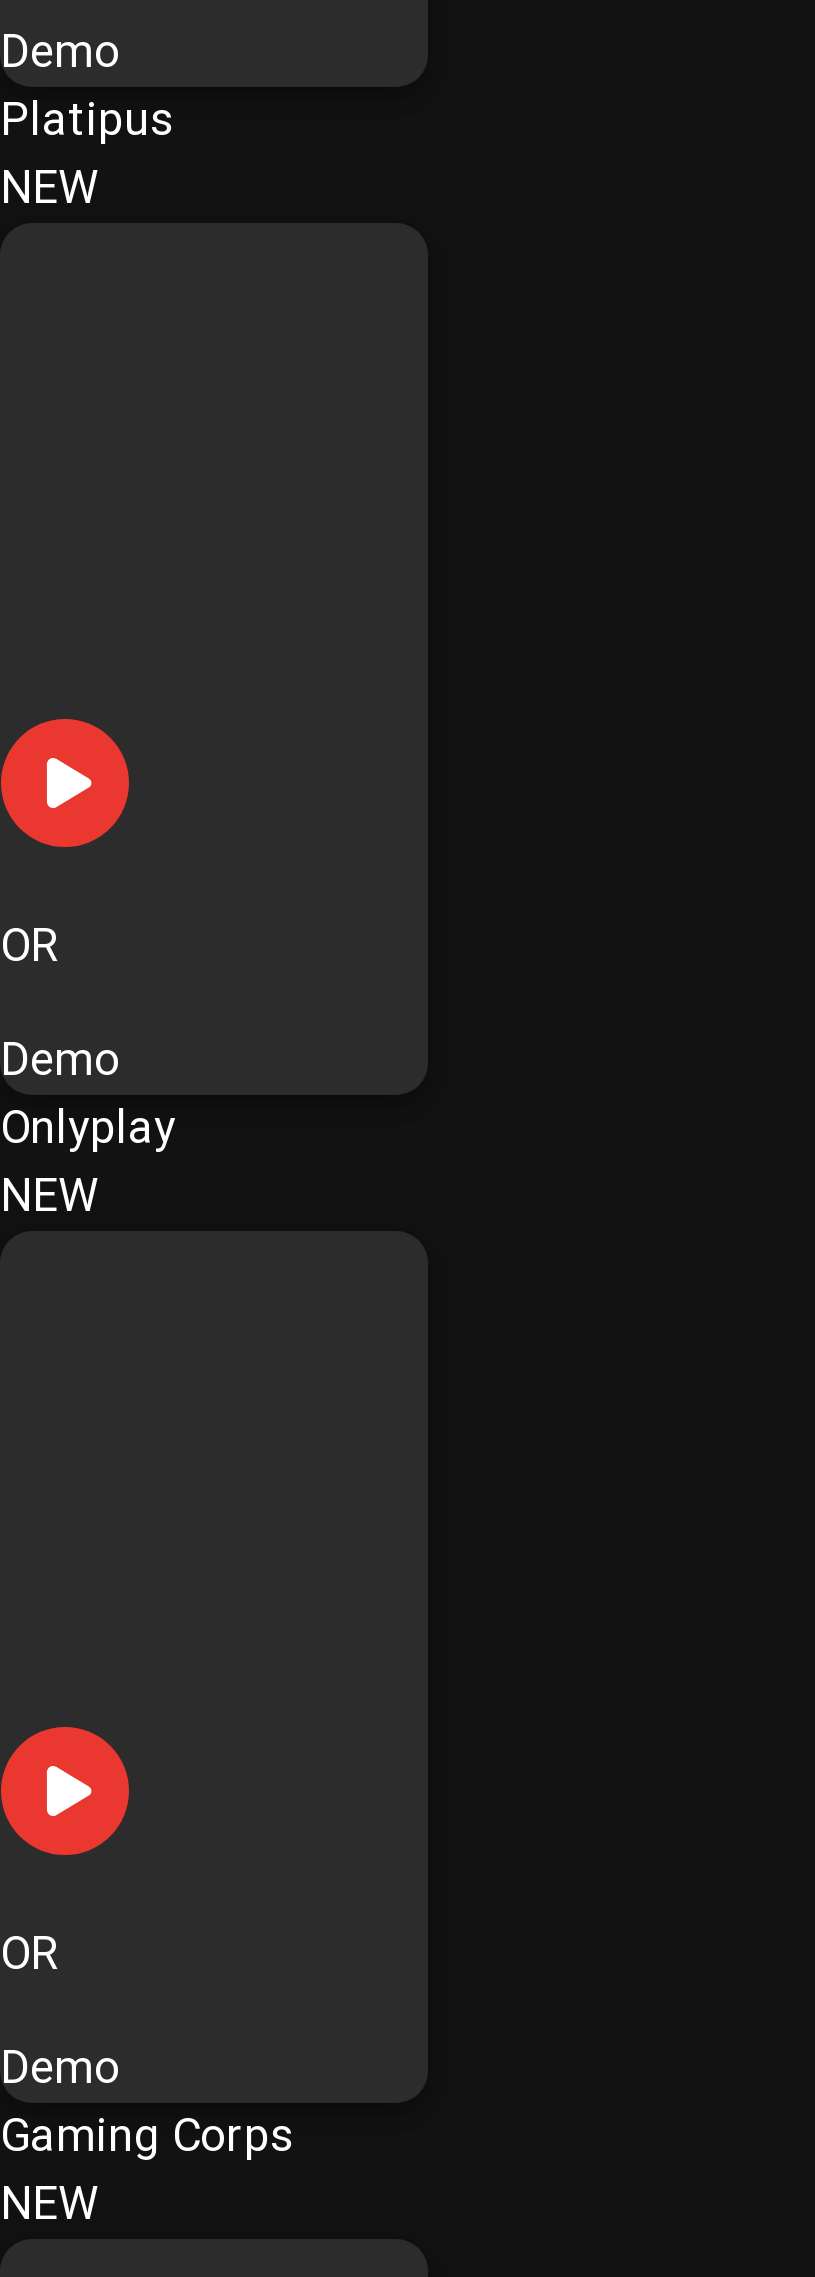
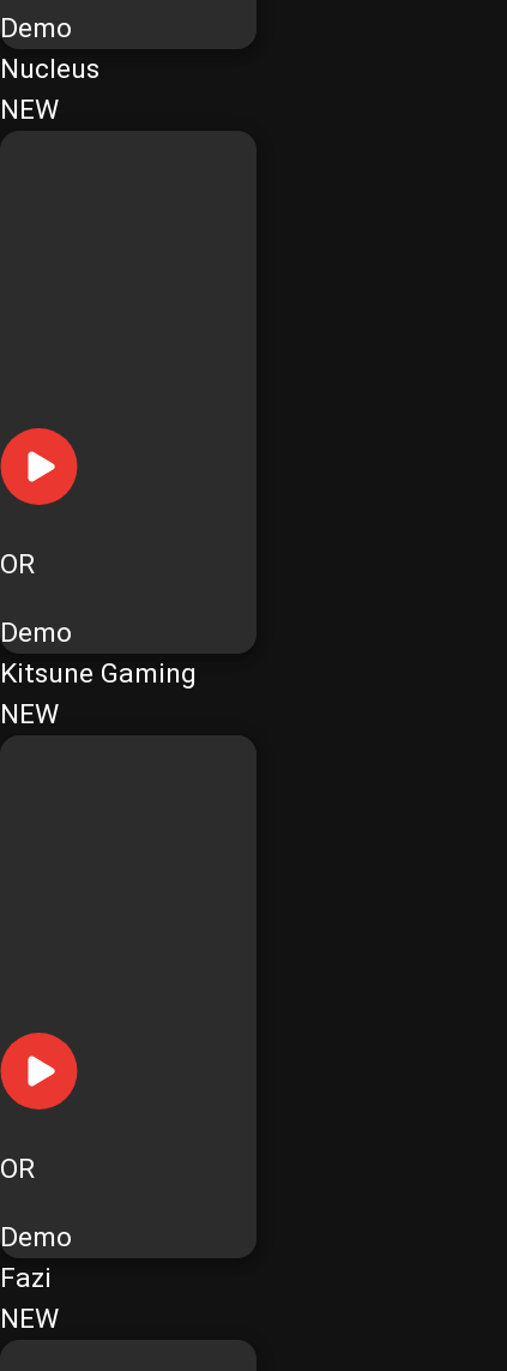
- Platipus
+ Nucleus

- Onlyplay
+ Kitsune Gaming

- Gaming Corps
+ Fazi
